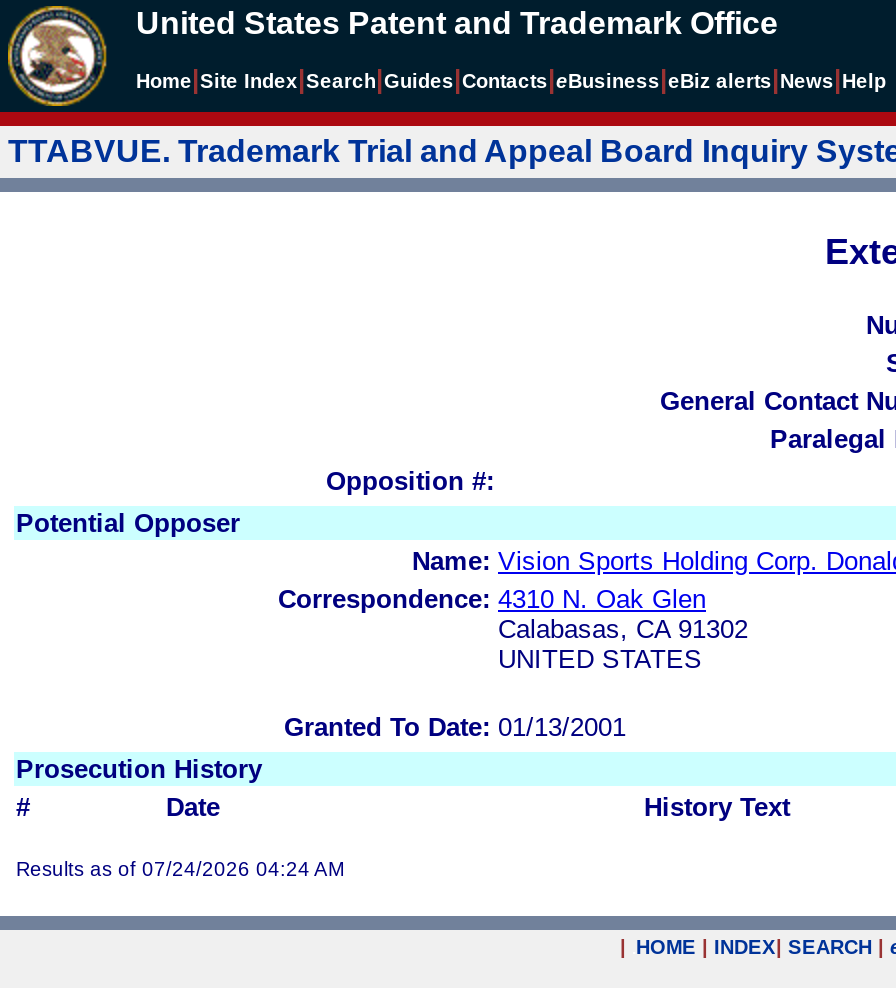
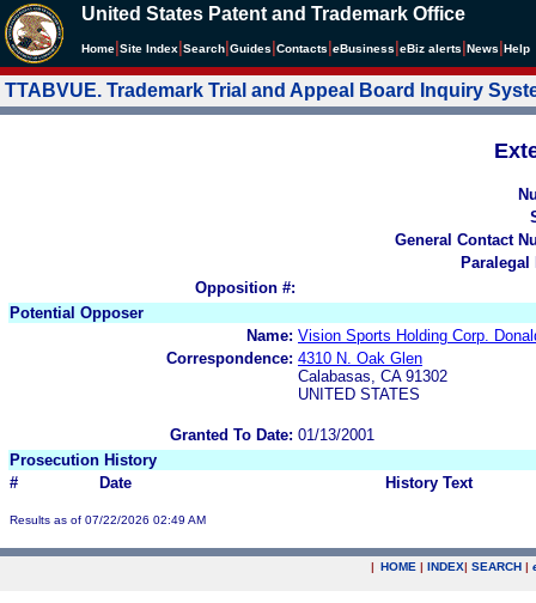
- Results as of 07/24/2026 04:24 AM
+ Results as of 07/22/2026 02:49 AM
